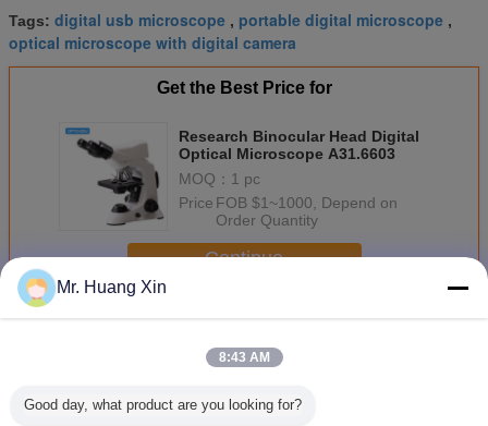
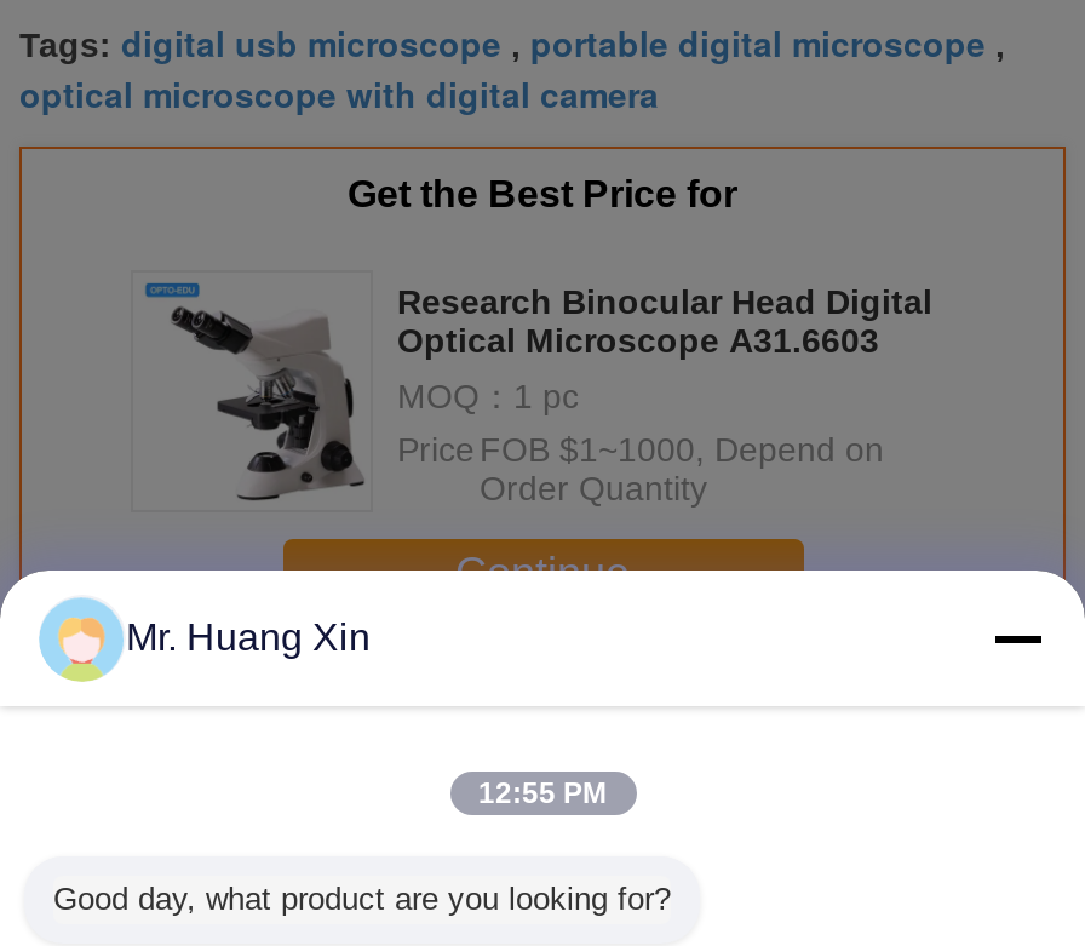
- 8:43 AM
+ 12:55 PM
